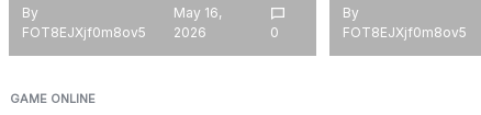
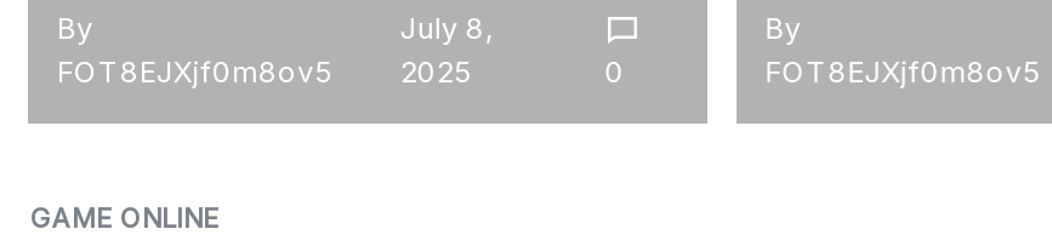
- May 16,
- 2026
+ July 8,
+ 2025
